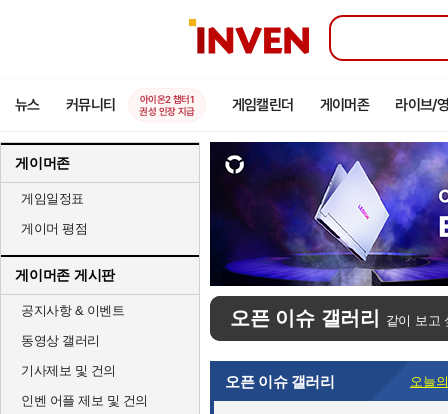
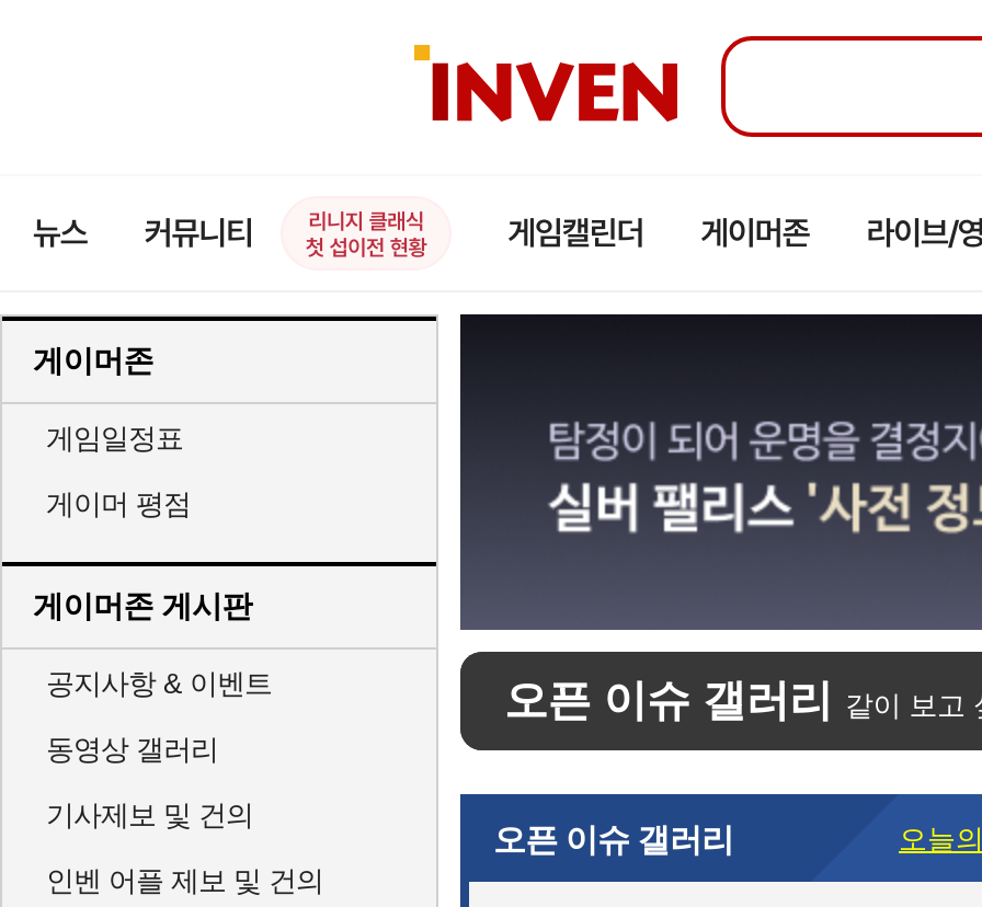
- 아이온2 챕터1
- 권성 인장 지급
+ 리니지 클래식
+ 첫 섭이전 현황

- [image]
+ [image]
